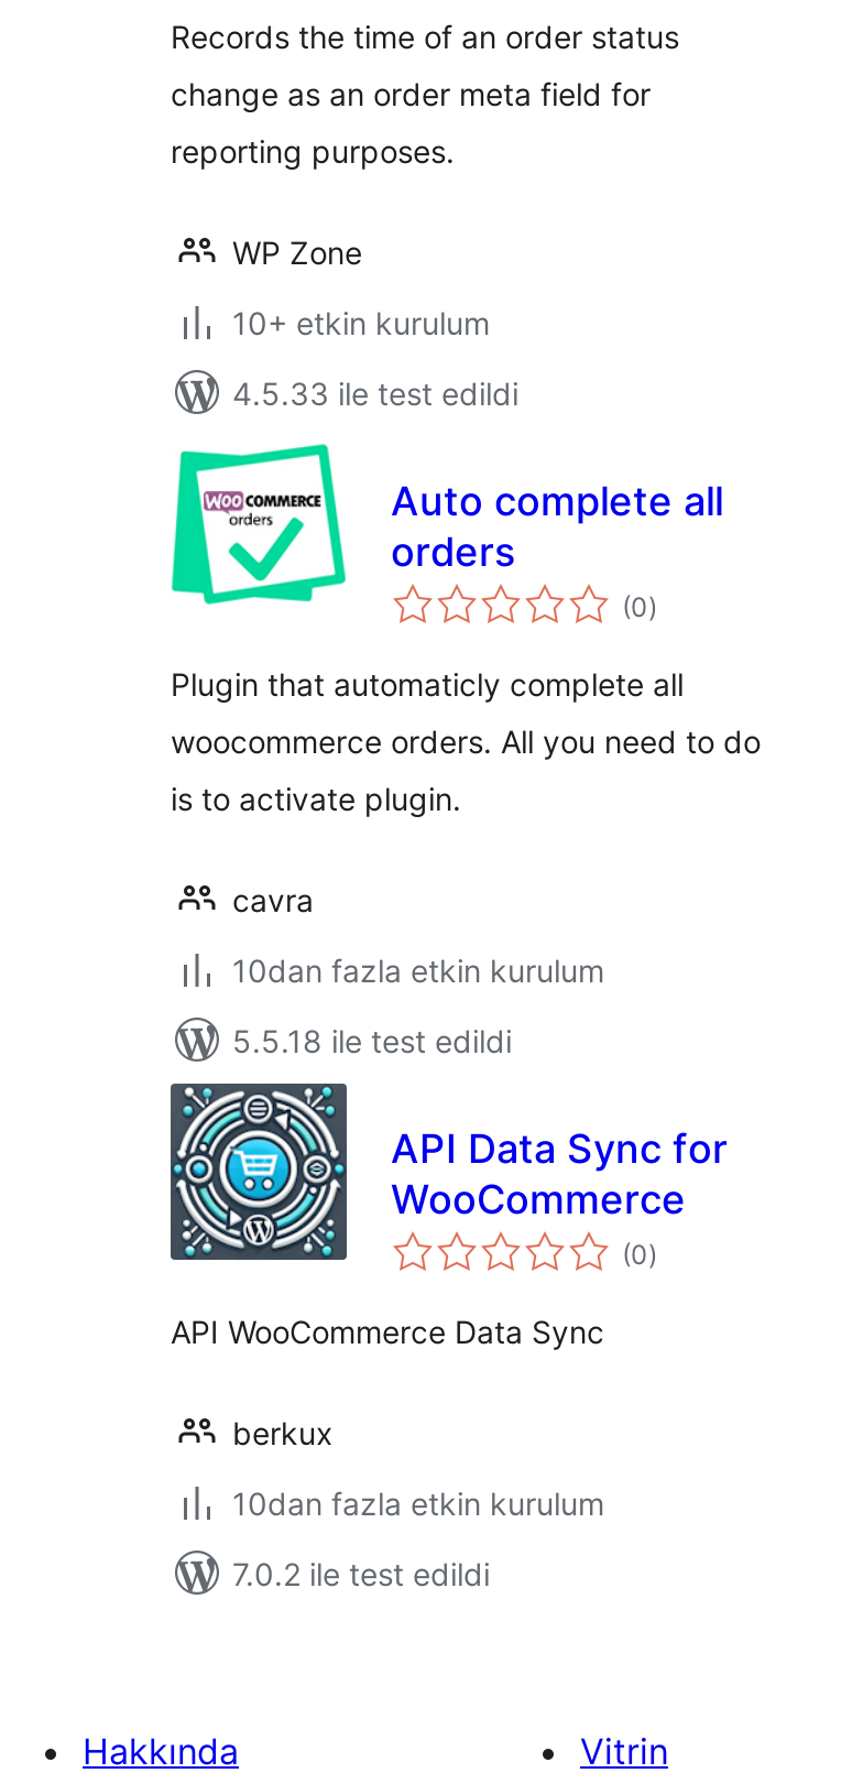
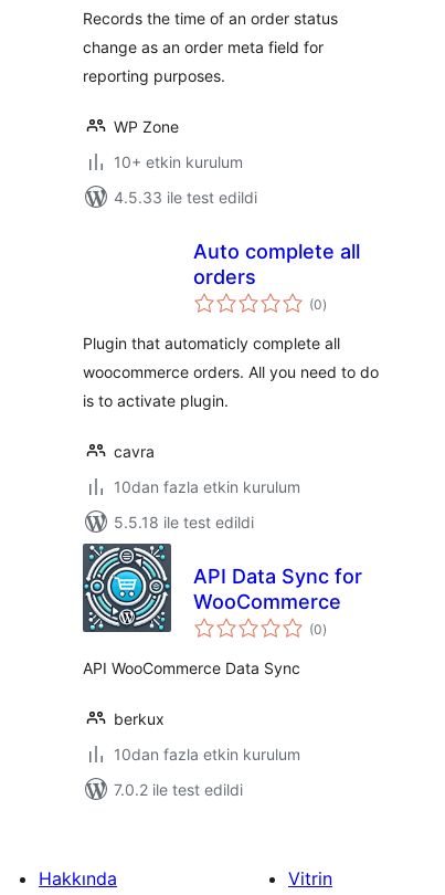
- [image]
